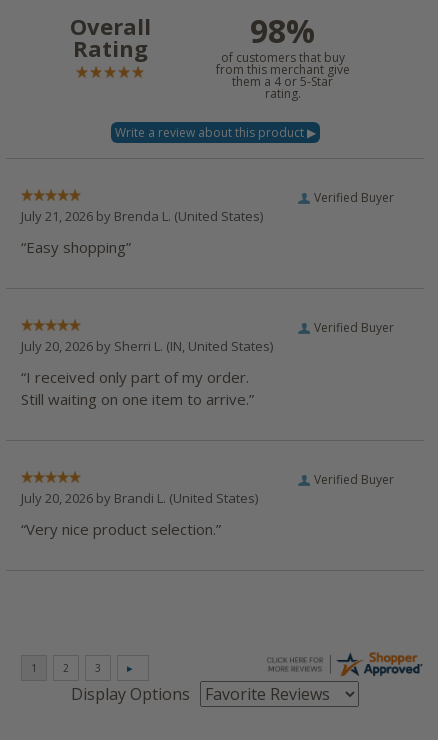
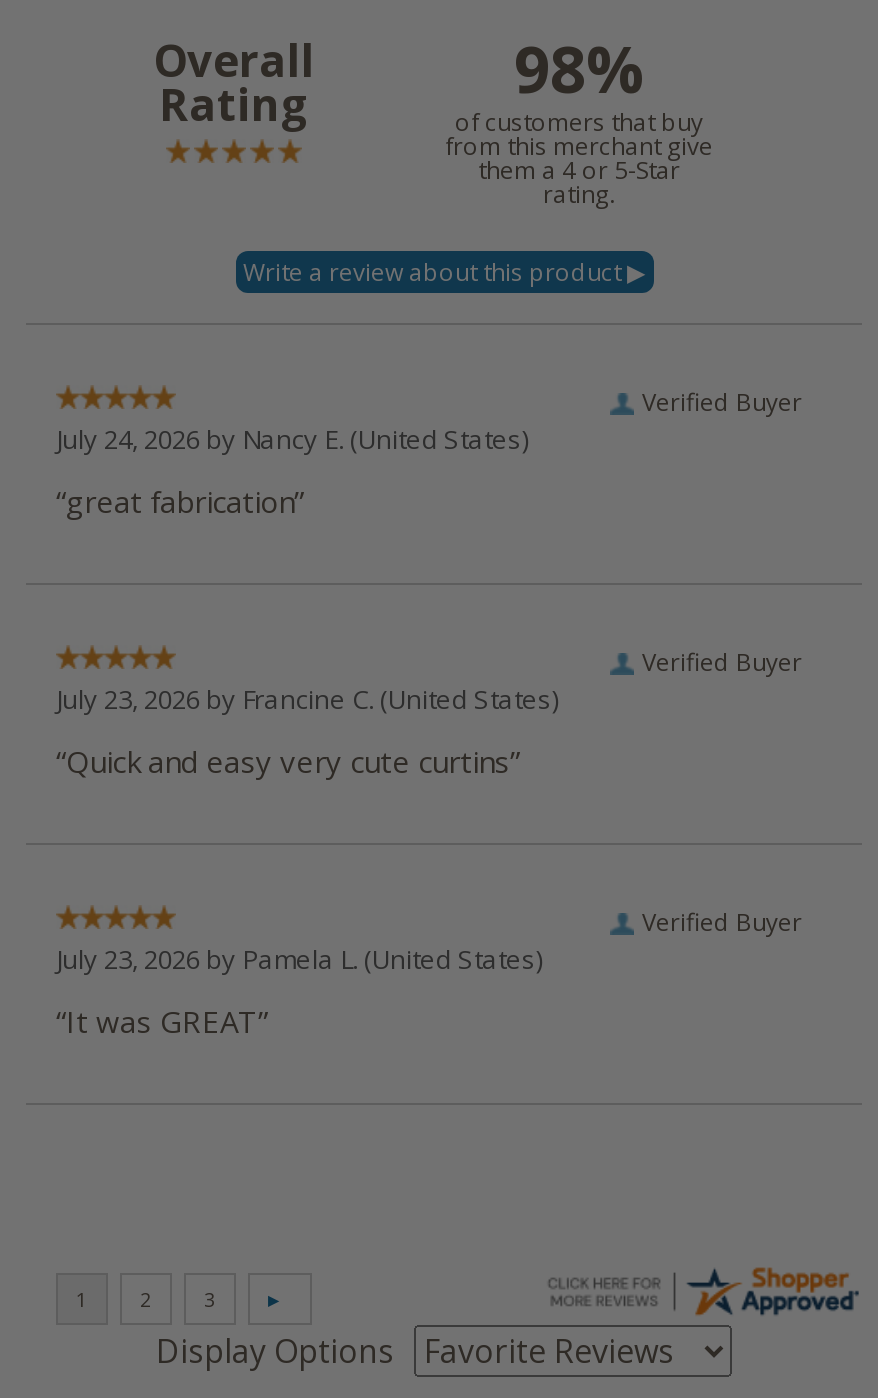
- July 21, 2026 by Brenda L. (United States)
+ July 24, 2026 by Nancy E. (United States)

- “Easy shopping”
+ “great fabrication”

- July 20, 2026 by Sherri L. (IN, United States)
+ July 23, 2026 by Francine C. (United States)

- “I received only part of my order.
- Still waiting on one item to arrive.”
+ “Quick and easy very cute curtins”

- July 20, 2026 by Brandi L. (United States)
+ July 23, 2026 by Pamela L. (United States)

- “Very nice product selection.”
+ “It was GREAT”
